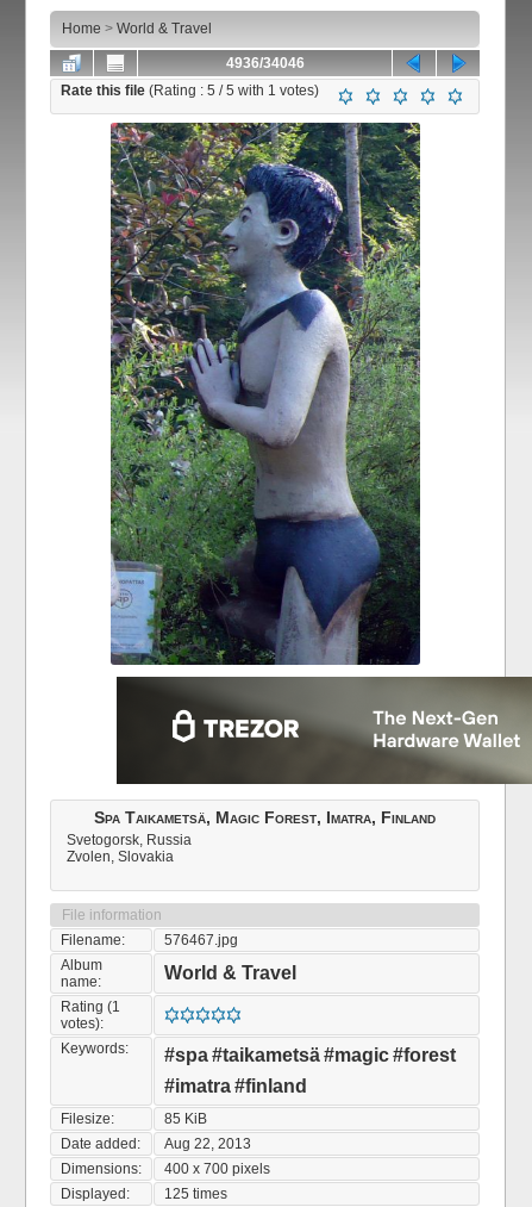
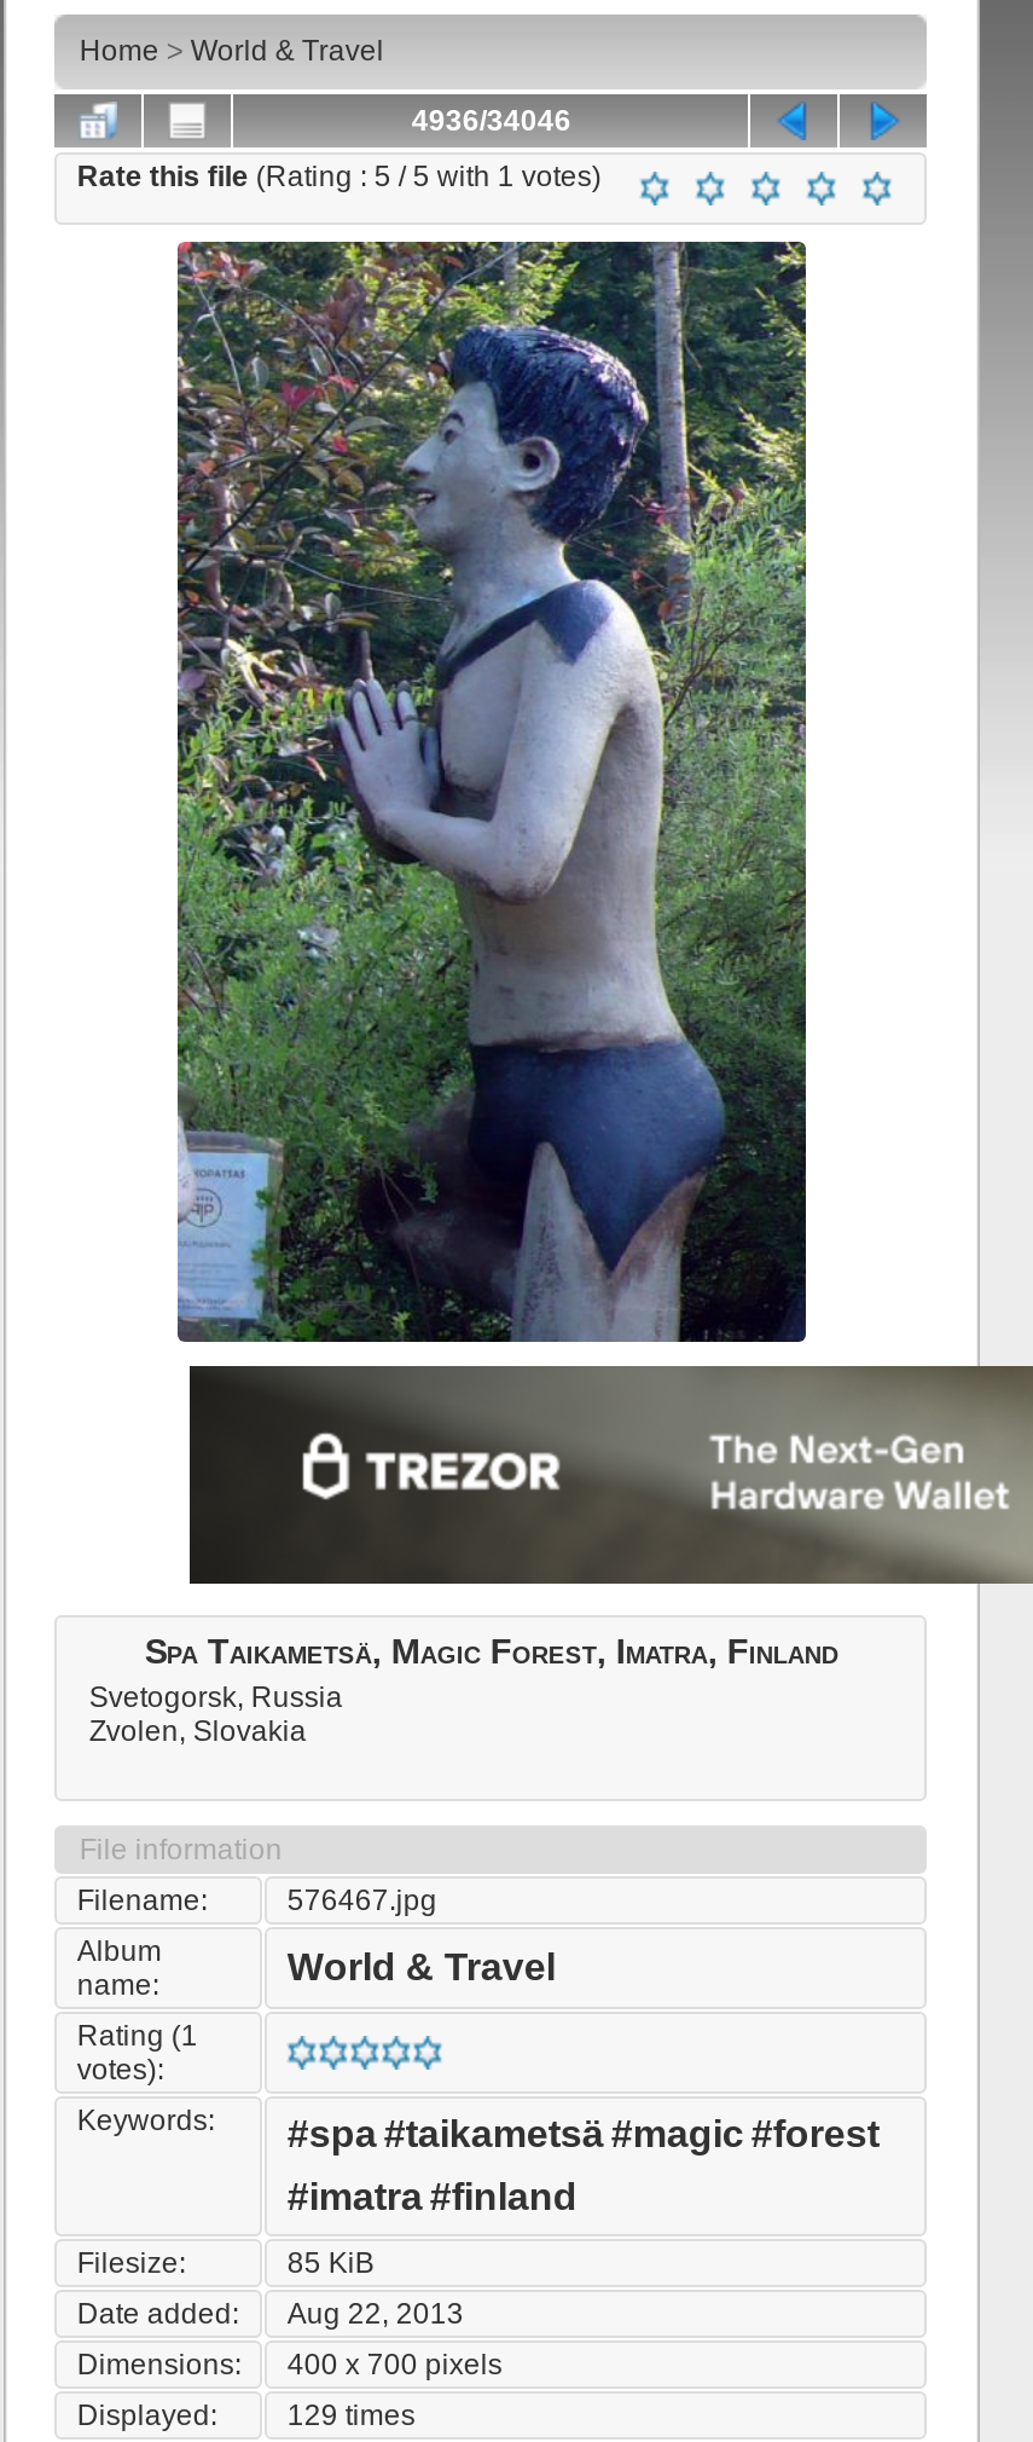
- 125 times
+ 129 times
